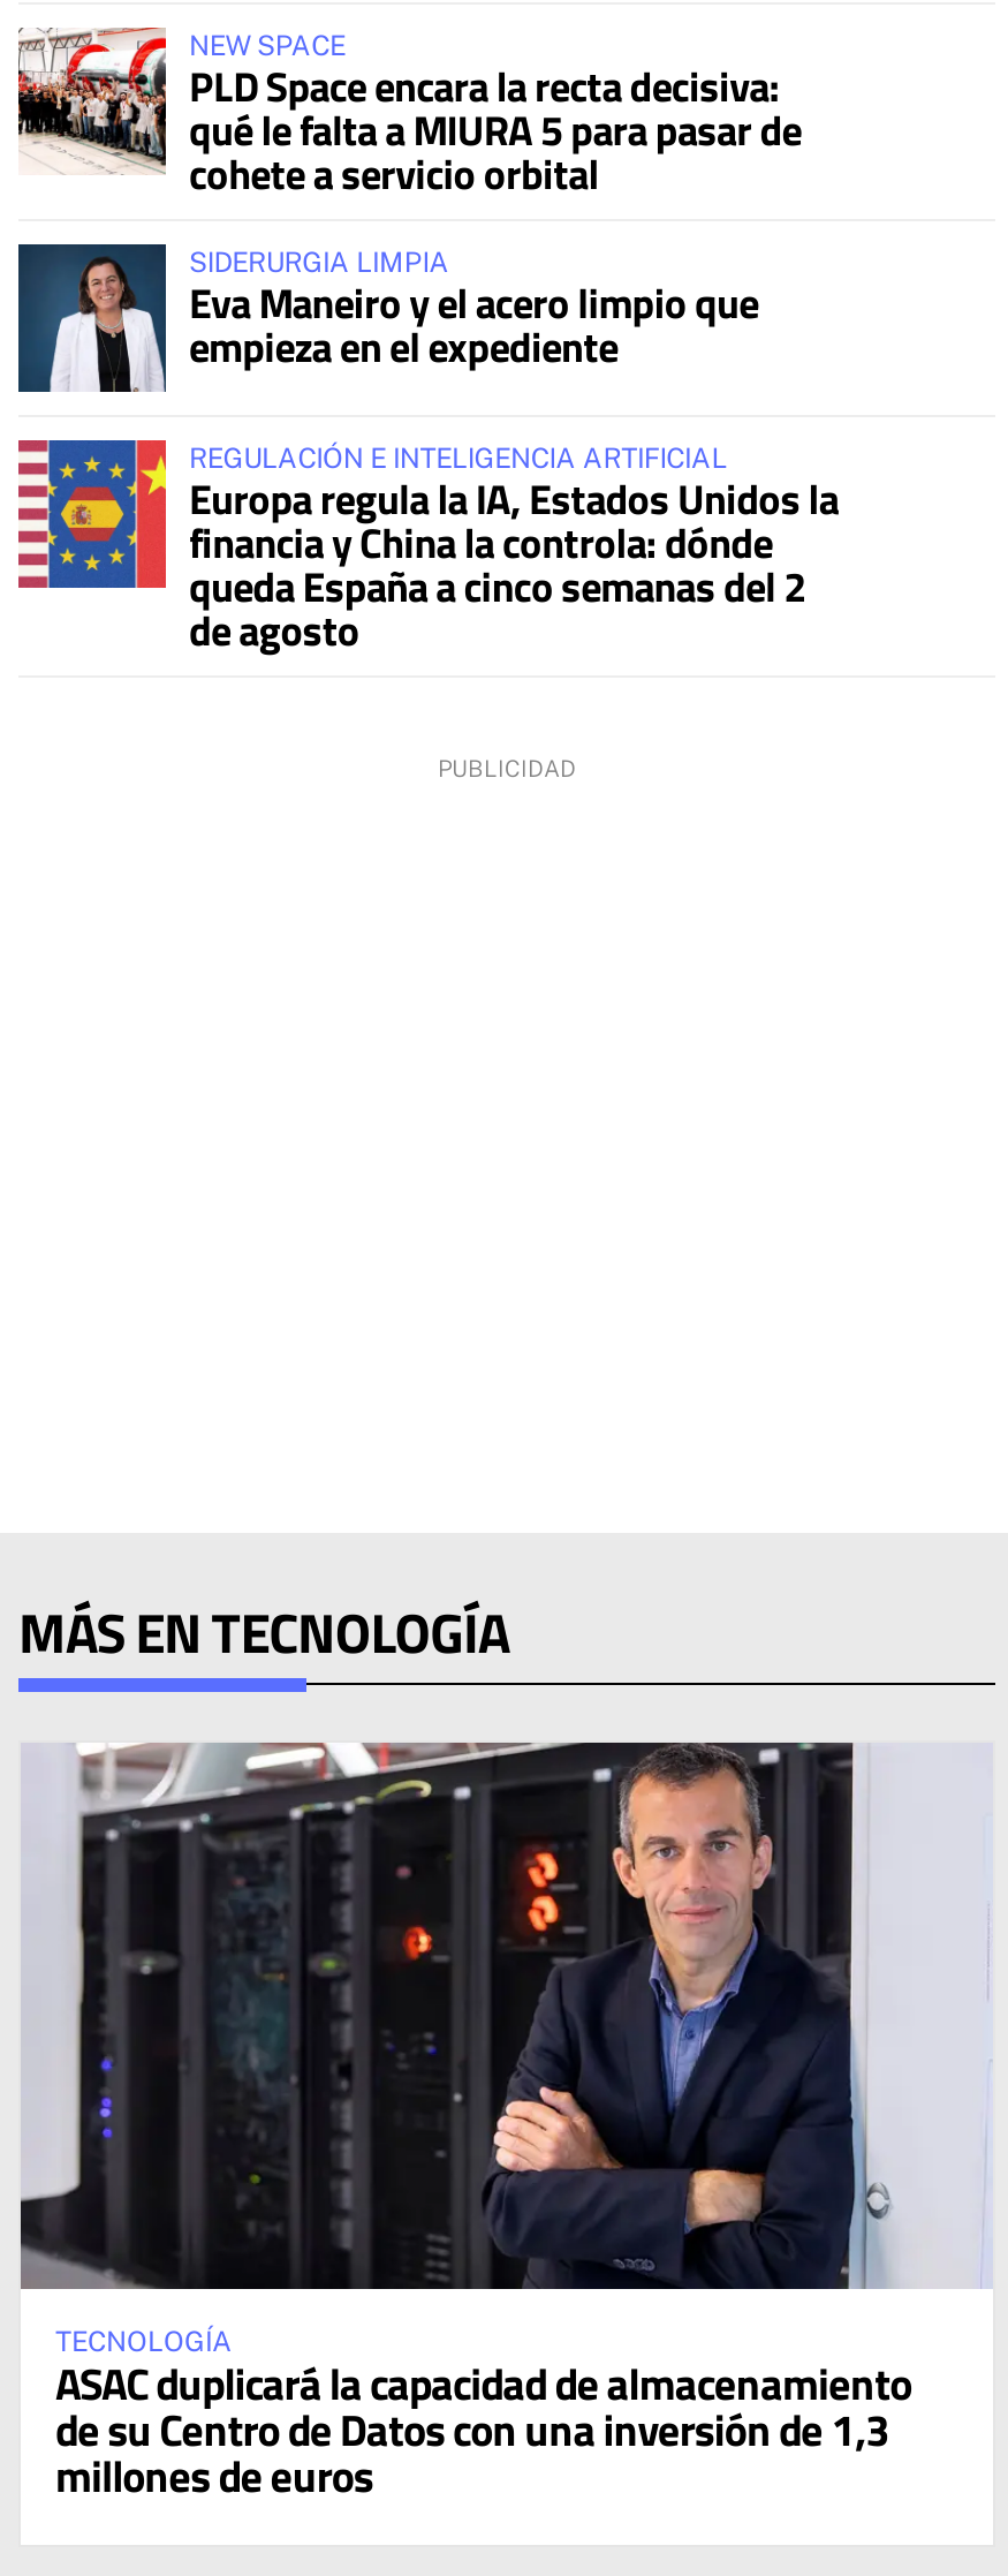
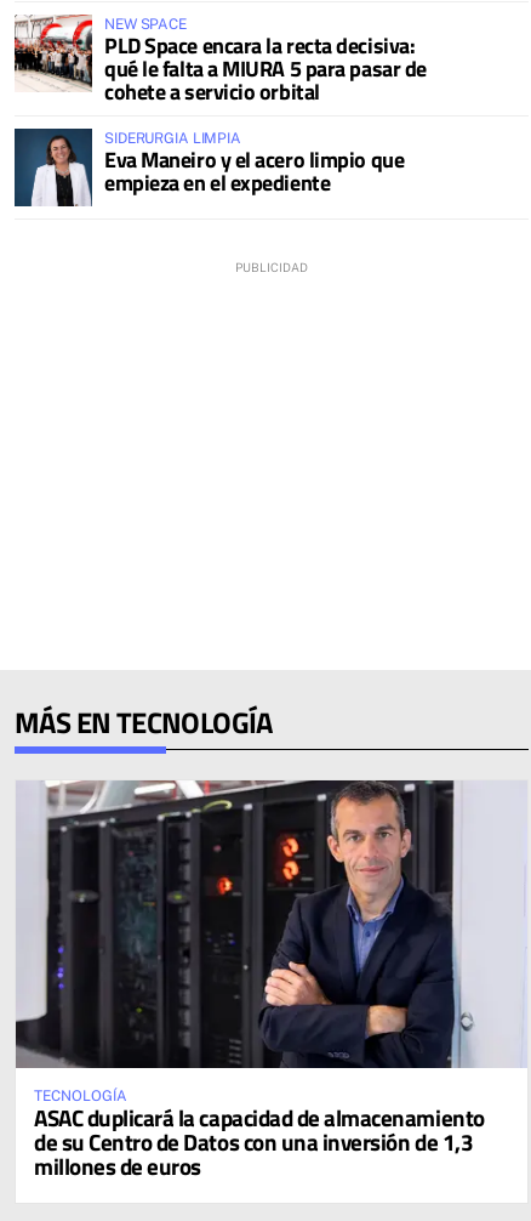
- [image]
- REGULACIÓN E INTELIGENCIA ARTIFICIAL
- Europa regula la IA, Estados Unidos la
- financia y China la controla: dónde
- queda España a cinco semanas del 2
- de agosto
